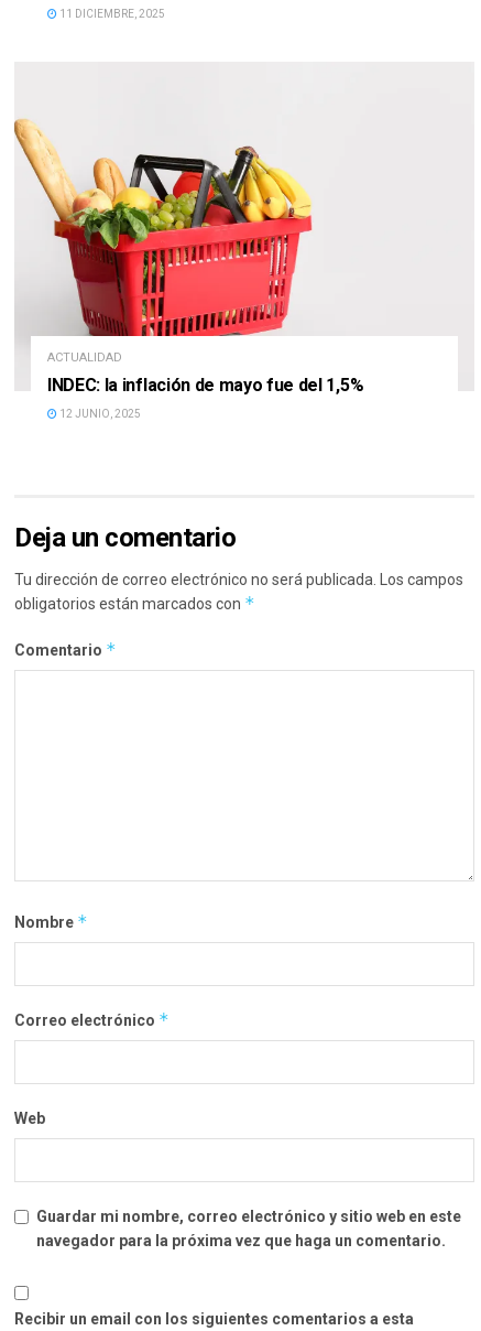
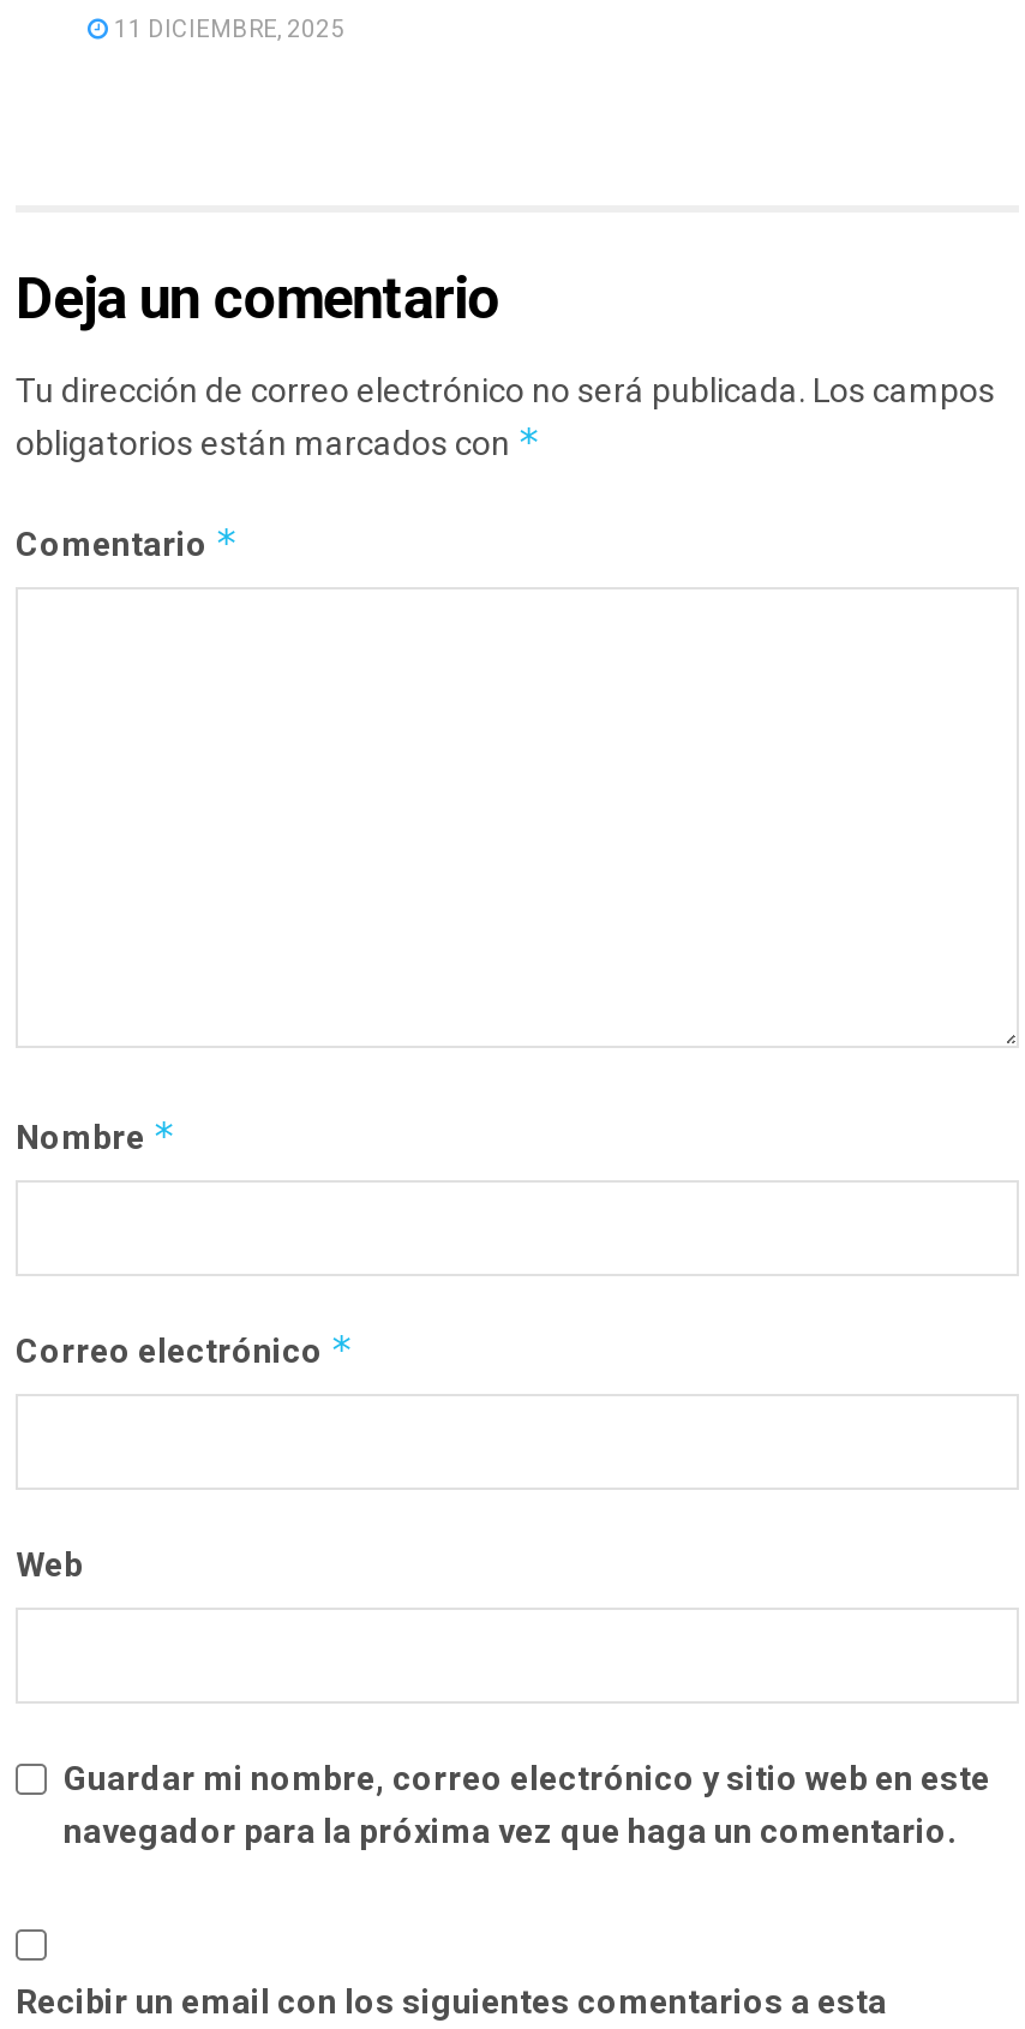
- [image]
- ACTUALIDAD
- INDEC: la inflación de mayo fue del 1,5%
- 12 JUNIO, 2025
